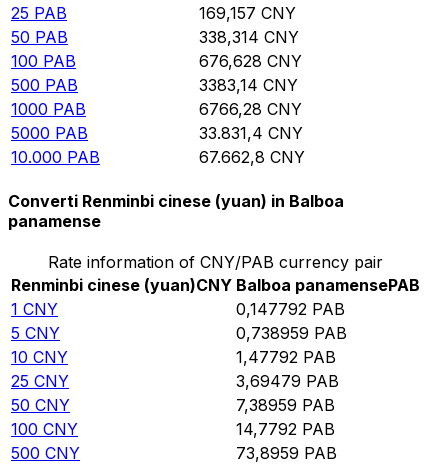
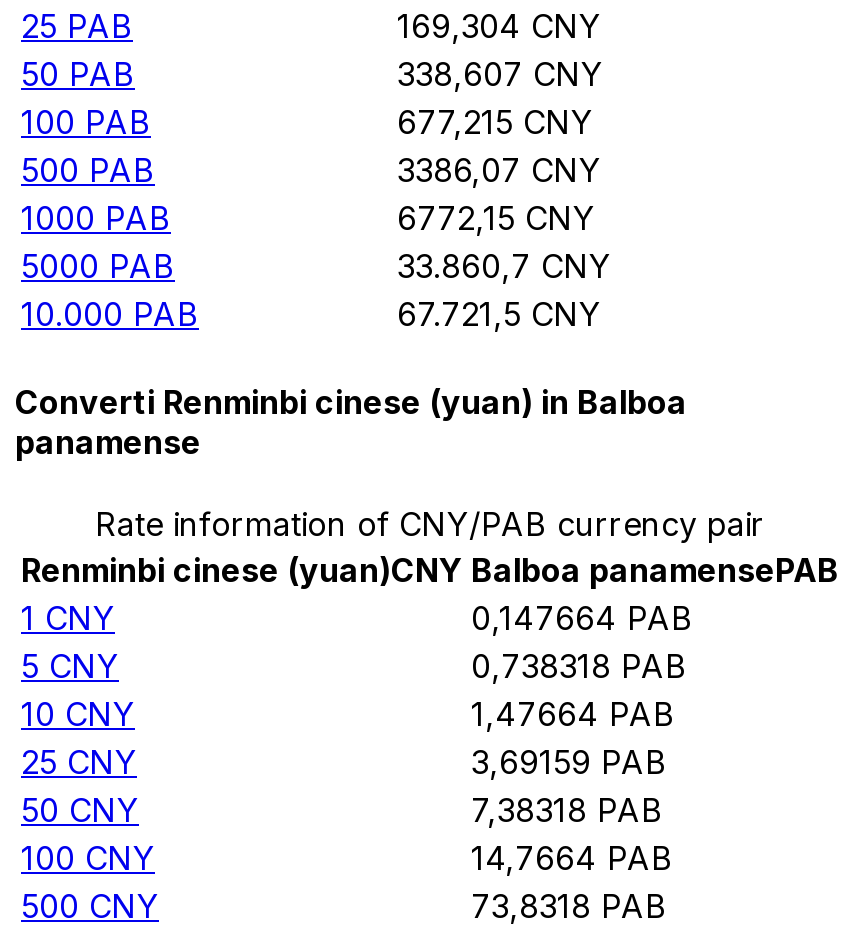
- 169,157 CNY
+ 169,304 CNY

- 338,314 CNY
+ 338,607 CNY

- 676,628 CNY
+ 677,215 CNY

- 3383,14 CNY
+ 3386,07 CNY

- 6766,28 CNY
+ 6772,15 CNY

- 33.831,4 CNY
+ 33.860,7 CNY

- 67.662,8 CNY
+ 67.721,5 CNY

- 0,147792 PAB
+ 0,147664 PAB

- 0,738959 PAB
+ 0,738318 PAB

- 1,47792 PAB
+ 1,47664 PAB

- 3,69479 PAB
+ 3,69159 PAB

- 7,38959 PAB
+ 7,38318 PAB

- 14,7792 PAB
+ 14,7664 PAB

- 73,8959 PAB
+ 73,8318 PAB
